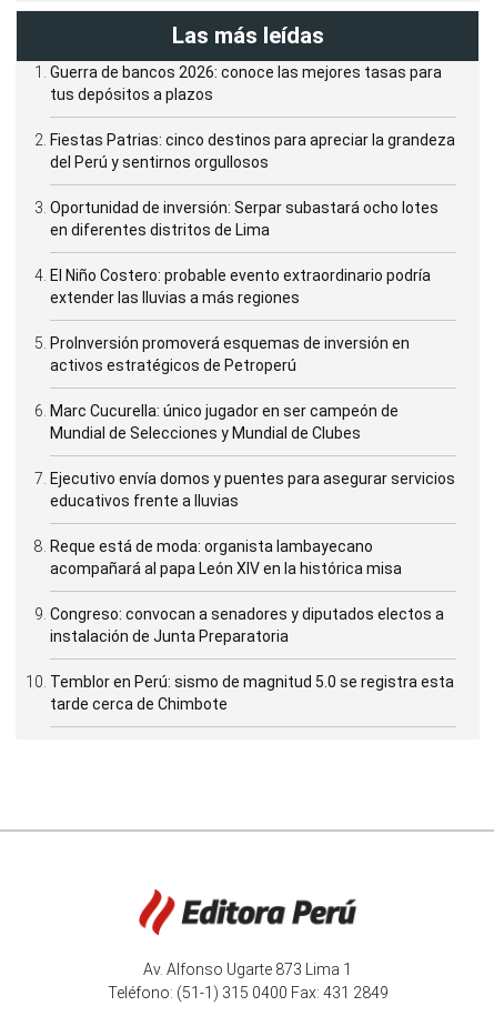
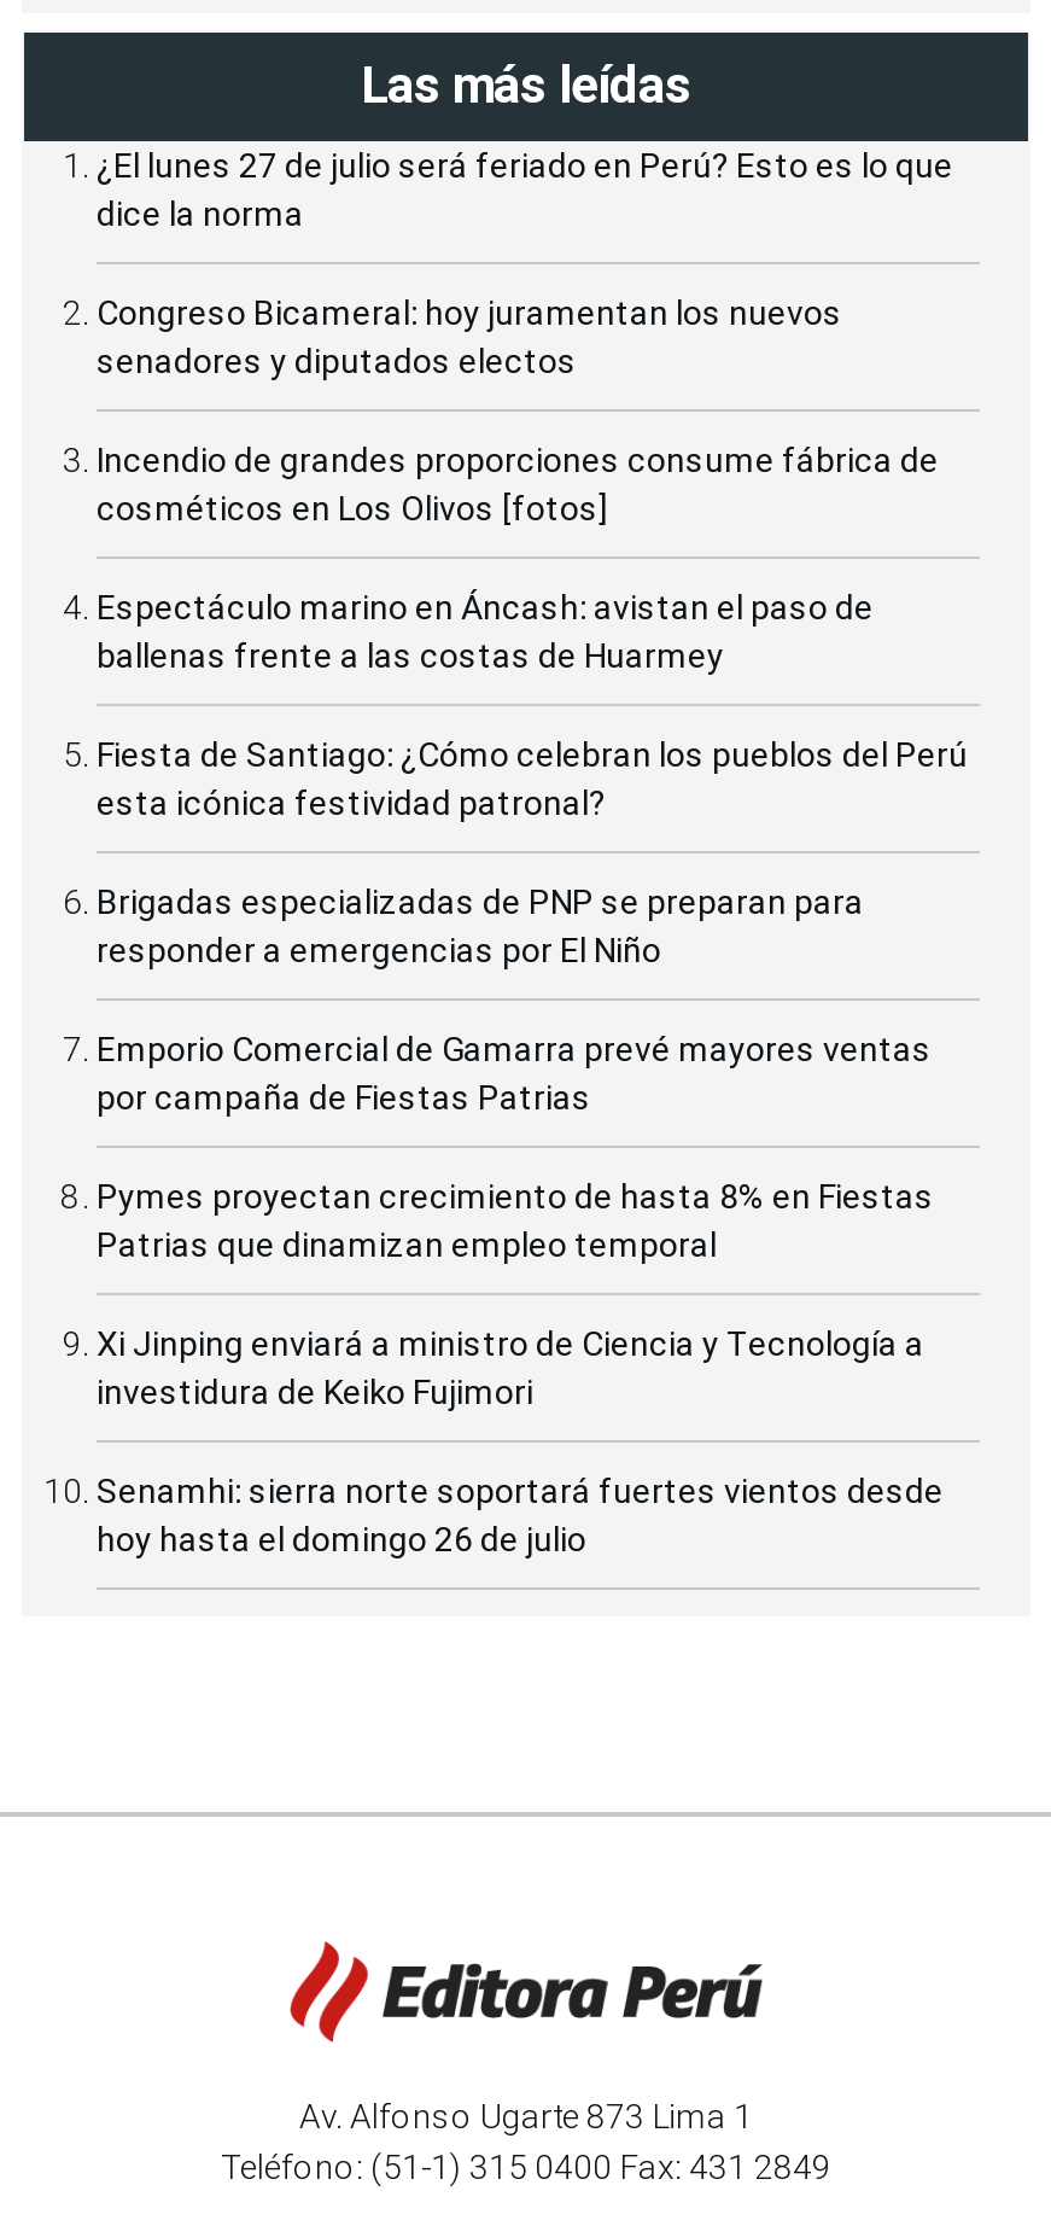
- Guerra de bancos 2026: conoce las mejores tasas para
- tus depósitos a plazos
+ ¿El lunes 27 de julio será feriado en Perú? Esto es lo que
+ dice la norma

- Fiestas Patrias: cinco destinos para apreciar la grandeza
- del Perú y sentirnos orgullosos
+ Congreso Bicameral: hoy juramentan los nuevos
+ senadores y diputados electos

- Oportunidad de inversión: Serpar subastará ocho lotes
- en diferentes distritos de Lima
+ Incendio de grandes proporciones consume fábrica de
+ cosméticos en Los Olivos [fotos]

- El Niño Costero: probable evento extraordinario podría
- extender las lluvias a más regiones
+ Espectáculo marino en Áncash: avistan el paso de
+ ballenas frente a las costas de Huarmey

- ProInversión promoverá esquemas de inversión en
- activos estratégicos de Petroperú
+ Fiesta de Santiago: ¿Cómo celebran los pueblos del Perú
+ esta icónica festividad patronal?

- Marc Cucurella: único jugador en ser campeón de
- Mundial de Selecciones y Mundial de Clubes
+ Brigadas especializadas de PNP se preparan para
+ responder a emergencias por El Niño

- Ejecutivo envía domos y puentes para asegurar servicios
- educativos frente a lluvias
+ Emporio Comercial de Gamarra prevé mayores ventas
+ por campaña de Fiestas Patrias

- Reque está de moda: organista lambayecano
- acompañará al papa León XIV en la histórica misa
+ Pymes proyectan crecimiento de hasta 8% en Fiestas
+ Patrias que dinamizan empleo temporal

- Congreso: convocan a senadores y diputados electos a
- instalación de Junta Preparatoria
+ Xi Jinping enviará a ministro de Ciencia y Tecnología a
+ investidura de Keiko Fujimori

- Temblor en Perú: sismo de magnitud 5.0 se registra esta
- tarde cerca de Chimbote
+ Senamhi: sierra norte soportará fuertes vientos desde
+ hoy hasta el domingo 26 de julio
